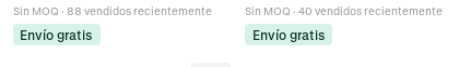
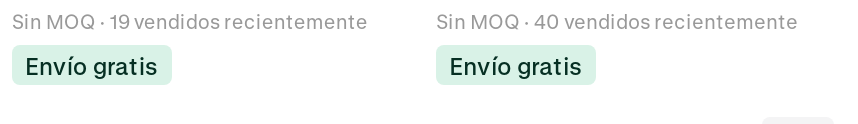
- Sin MOQ · 88 vendidos recientemente
+ Sin MOQ · 19 vendidos recientemente
